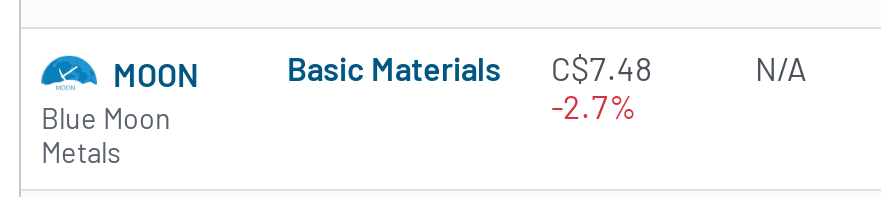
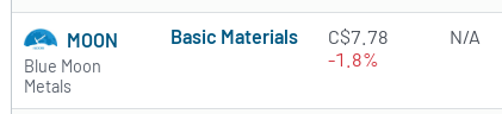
- C$7.48
- -2.7%
+ C$7.78
+ -1.8%
